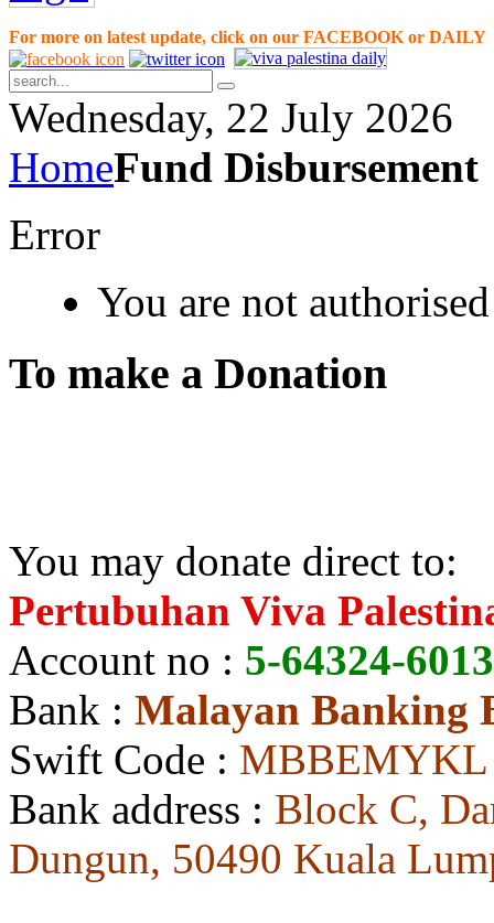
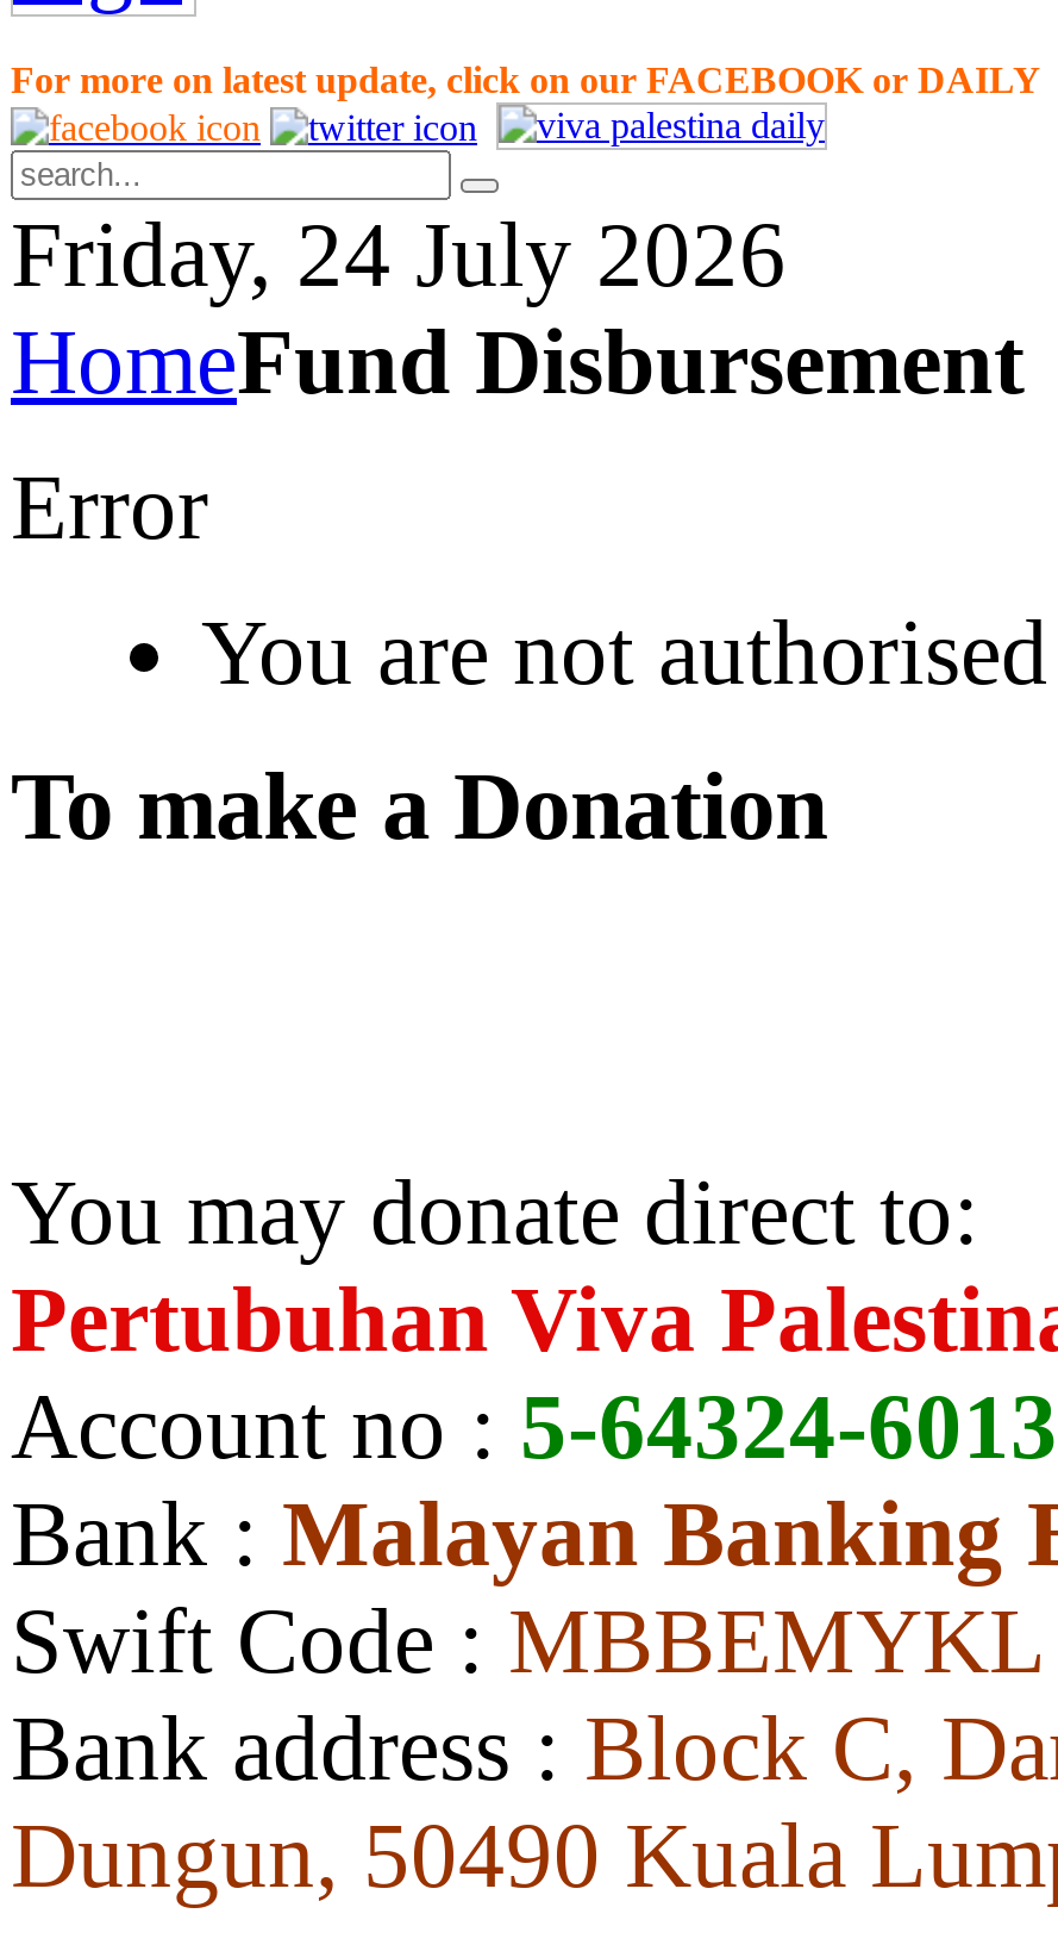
- Wednesday, 22 July 2026
+ Friday, 24 July 2026
